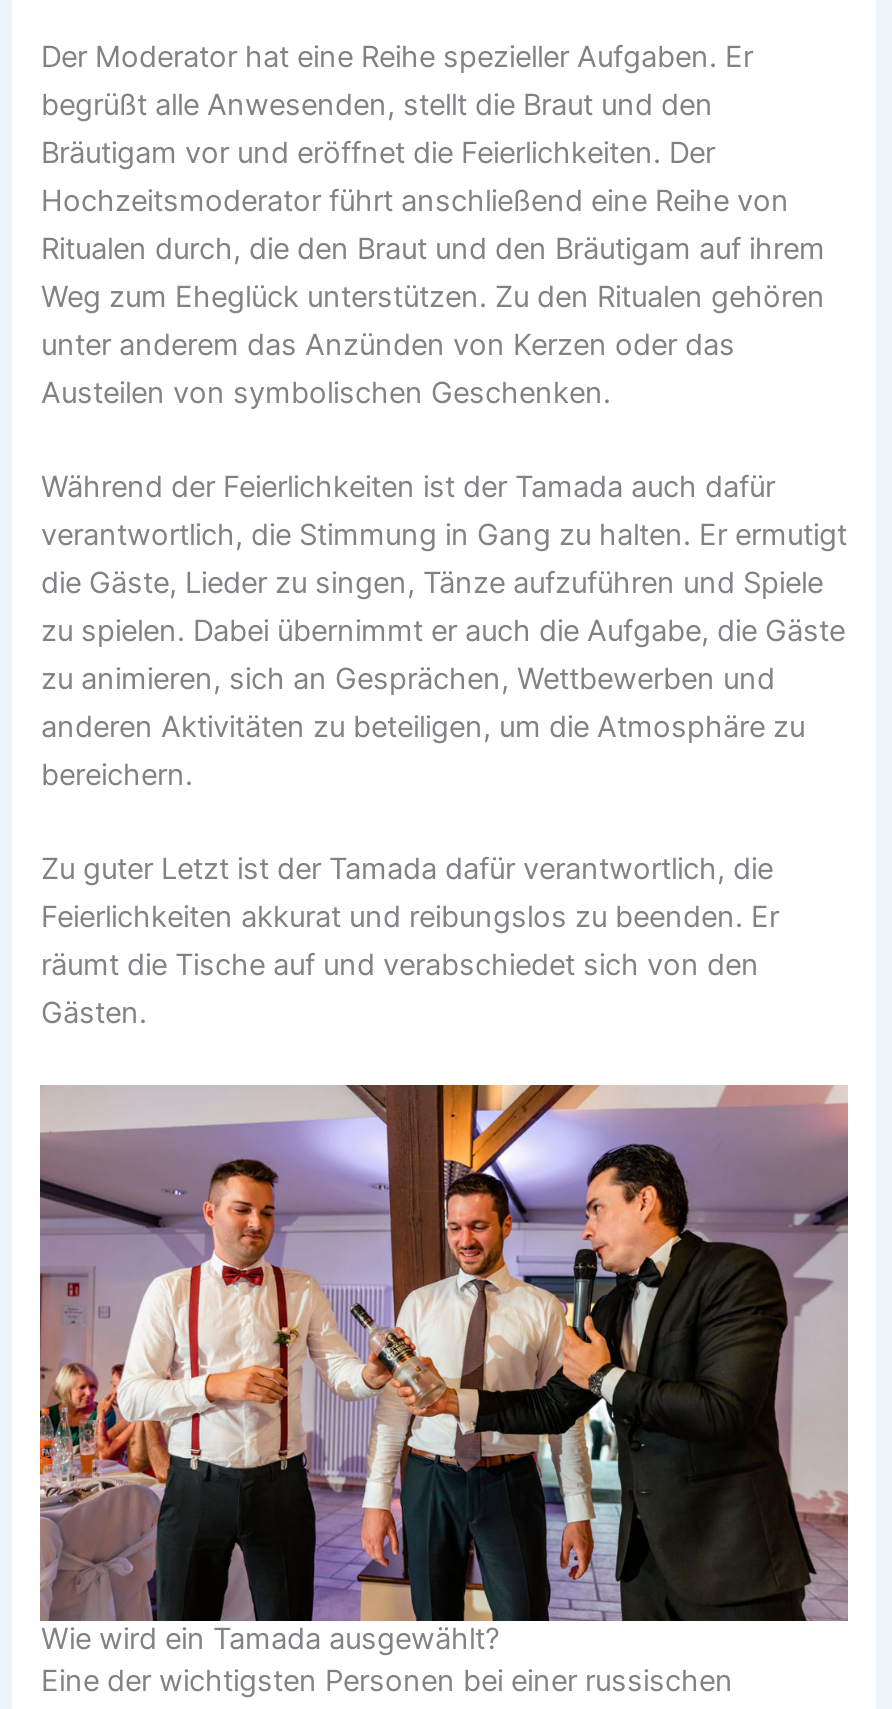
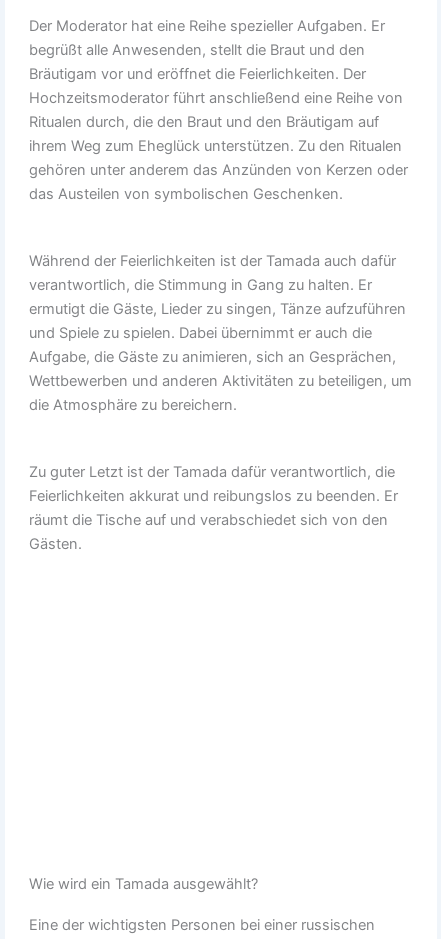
- [image]
